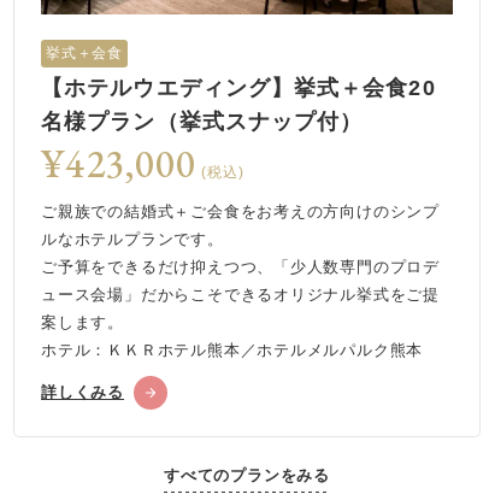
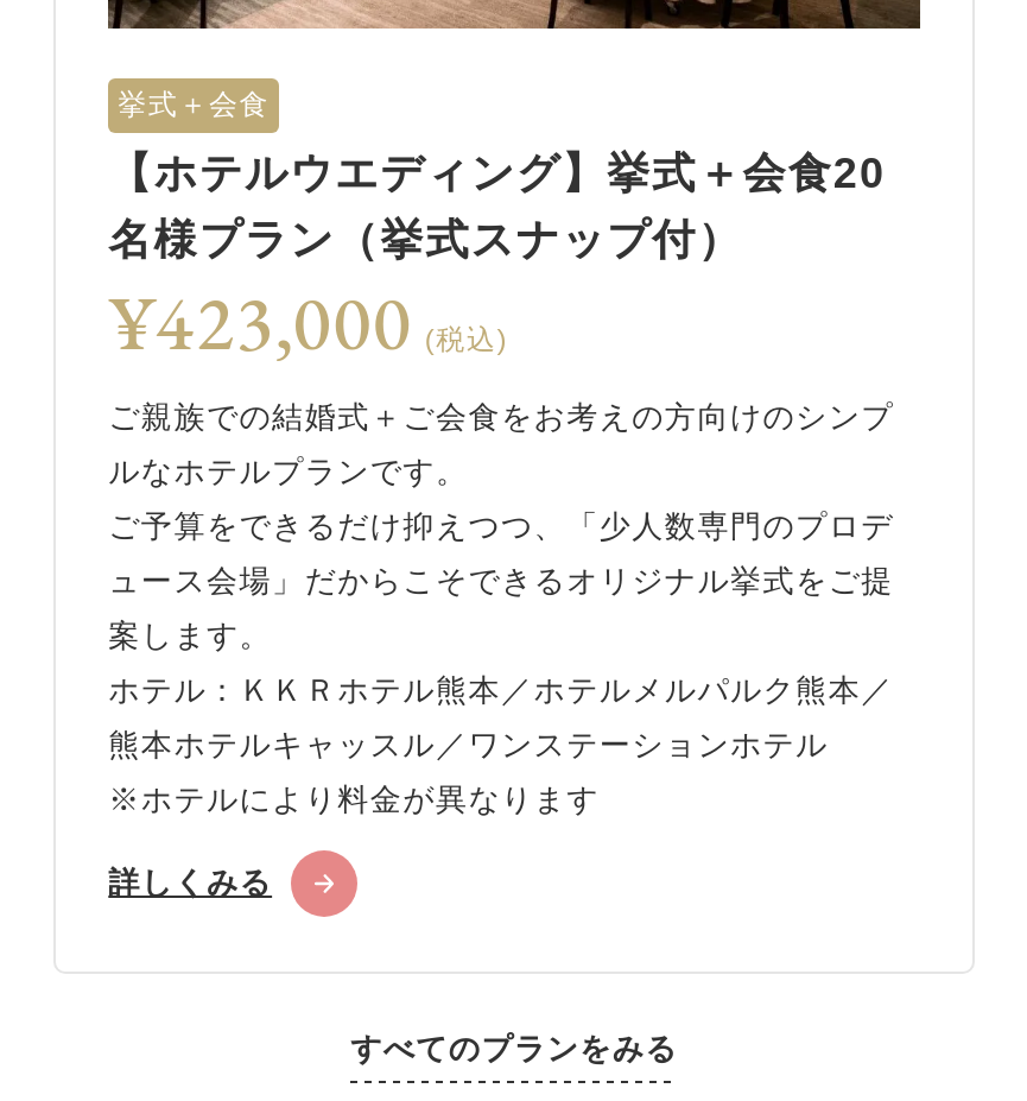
- ホテル：ＫＫＲホテル熊本／ホテルメルパルク熊本
+ ホテル：ＫＫＲホテル熊本／ホテルメルパルク熊本／
+ 熊本ホテルキャッスル／ワンステーションホテル
+ ※ホテルにより料金が異なります
